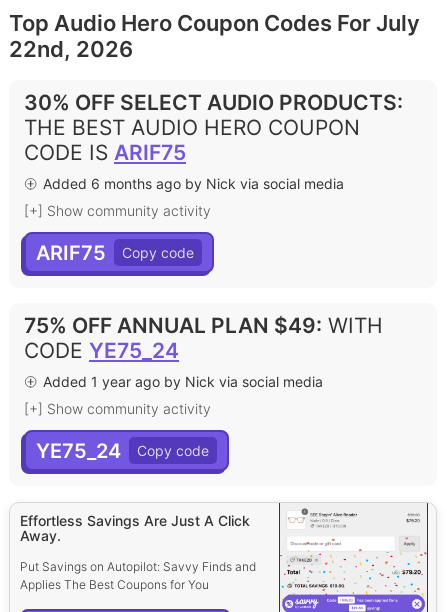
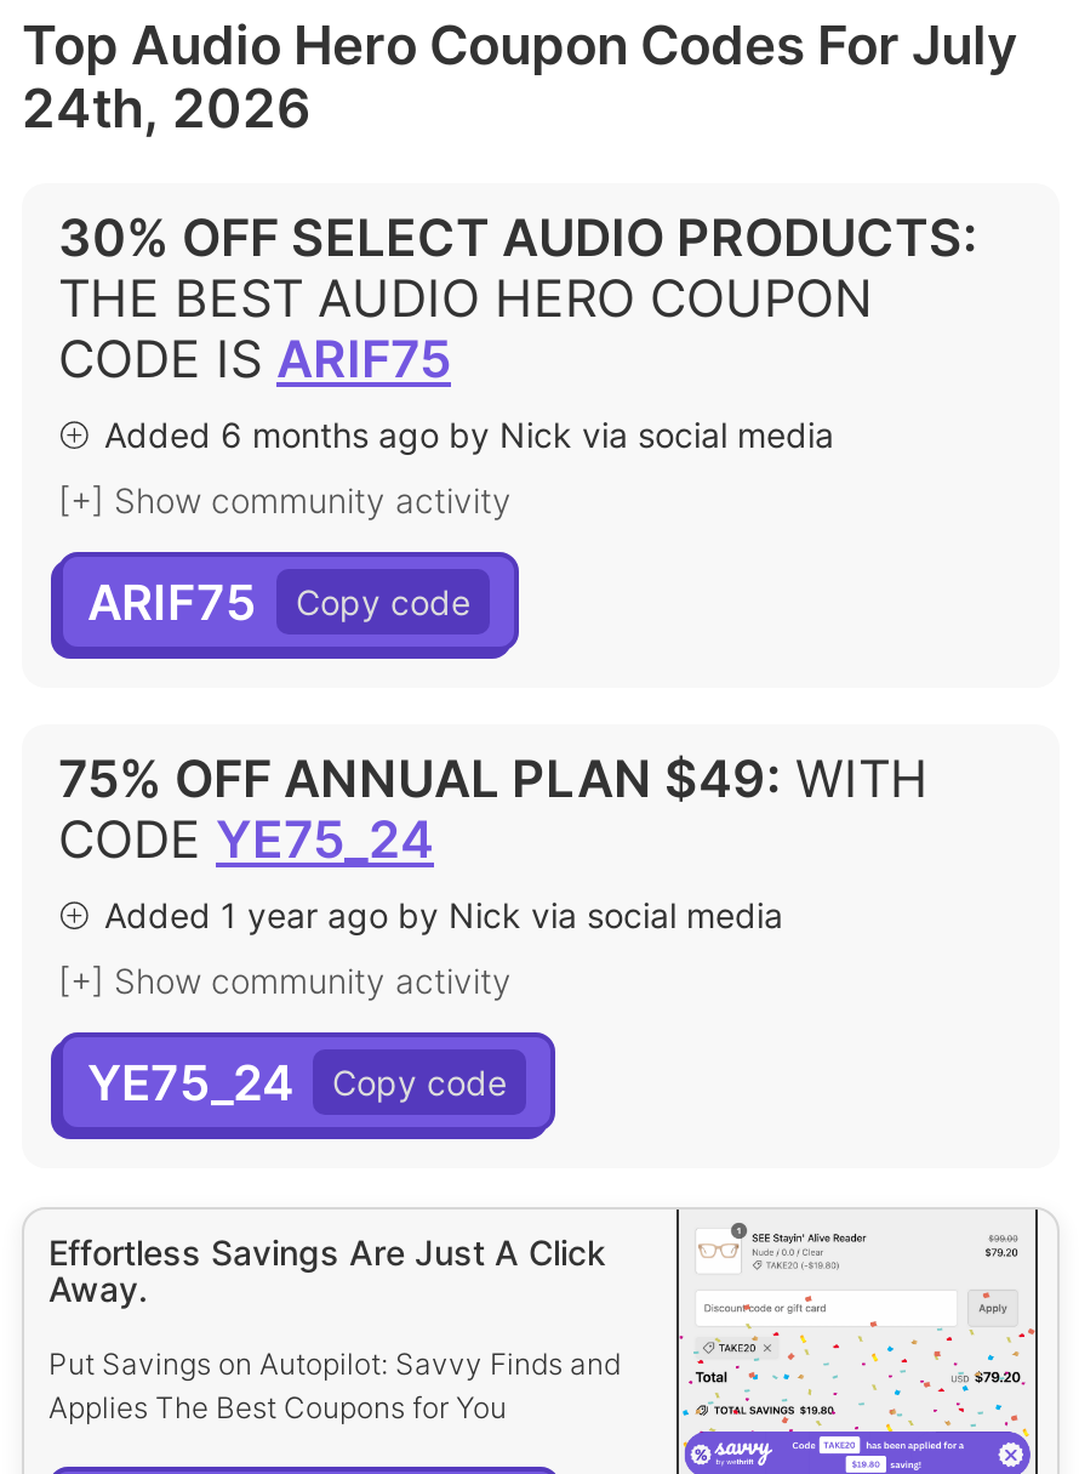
- 22nd, 2026
+ 24th, 2026
